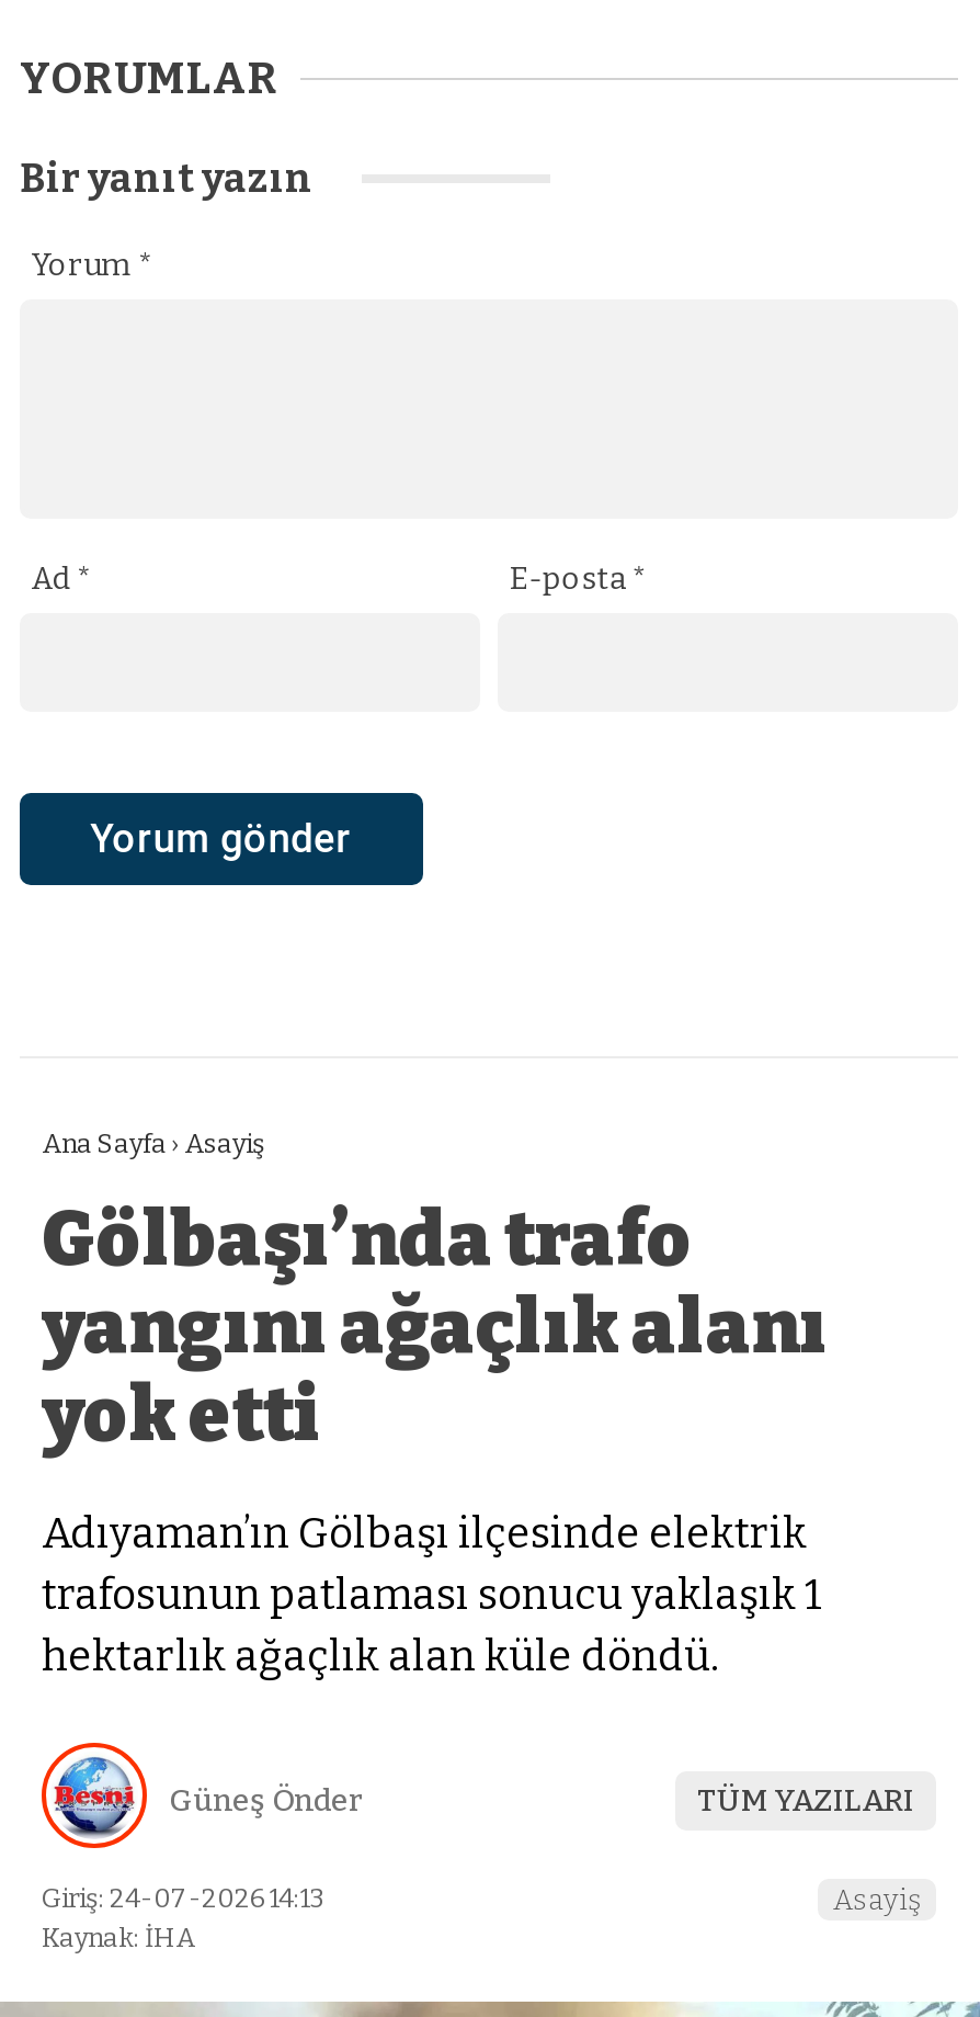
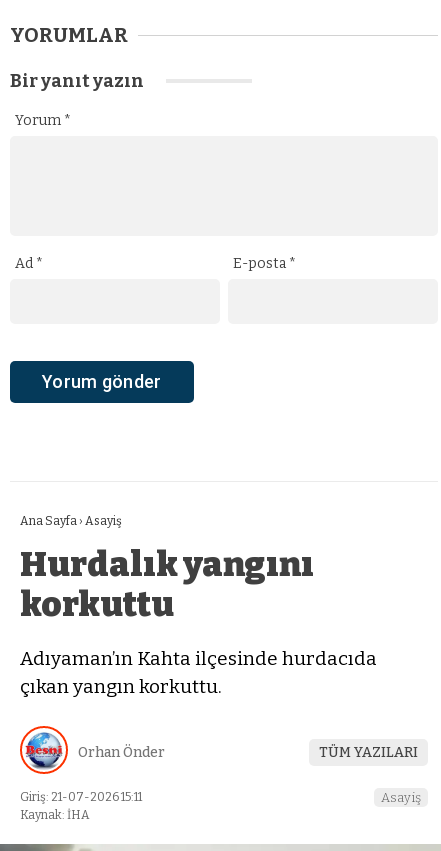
- Gölbaşı’nda trafo
- yangını ağaçlık alanı
- yok etti
+ Hurdalık yangını
+ korkuttu

- Adıyaman’ın Gölbaşı ilçesinde elektrik
- trafosunun patlaması sonucu yaklaşık 1
- hektarlık ağaçlık alan küle döndü.
+ Adıyaman’ın Kahta ilçesinde hurdacıda
+ çıkan yangın korkuttu.

- Güneş Önder
+ Orhan Önder

- Giriş: 24-07-2026 14:13
+ Giriş: 21-07-2026 15:11
